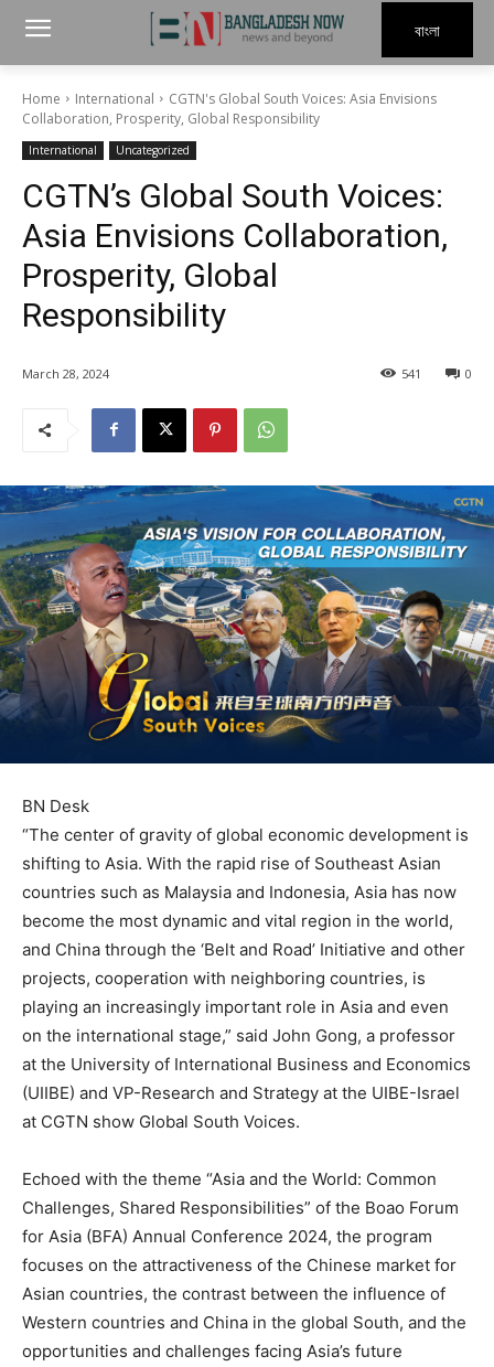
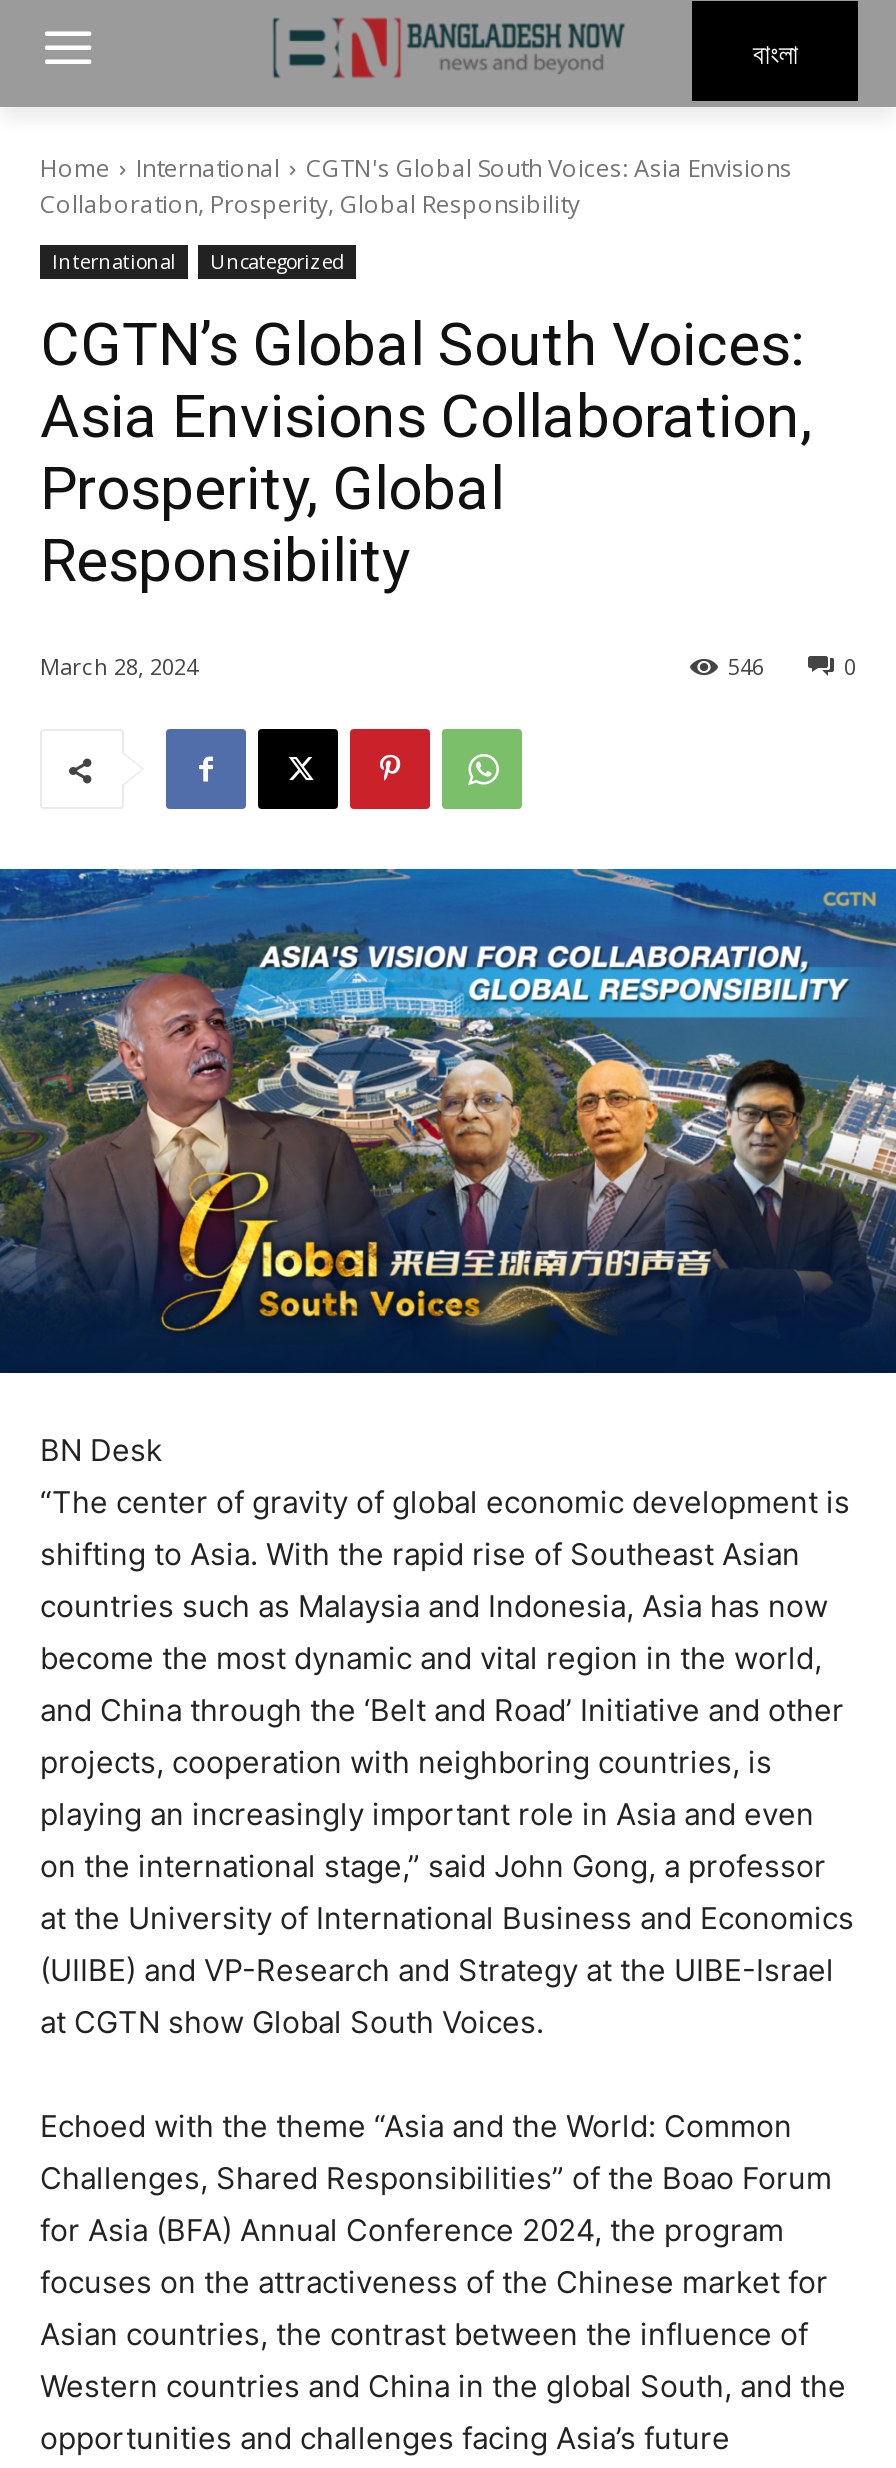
- 541
+ 546
